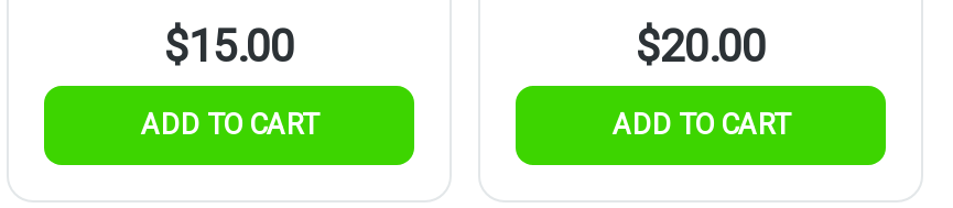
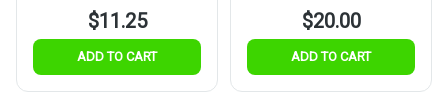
- $15.00
+ $11.25
